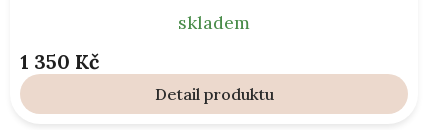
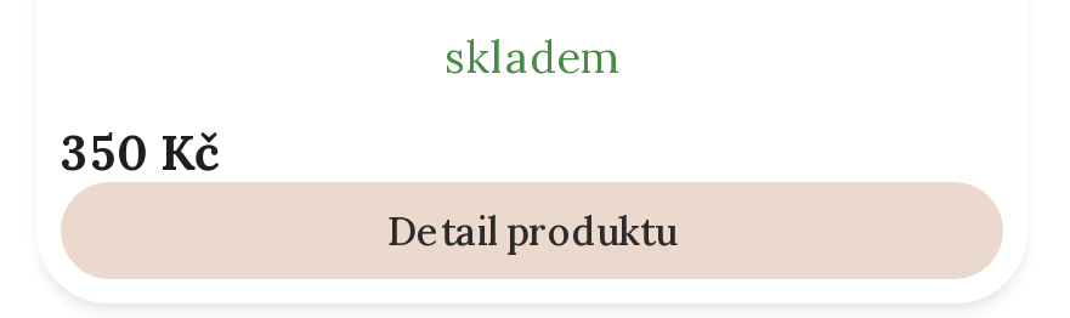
- 1 350 Kč
+ 350 Kč
